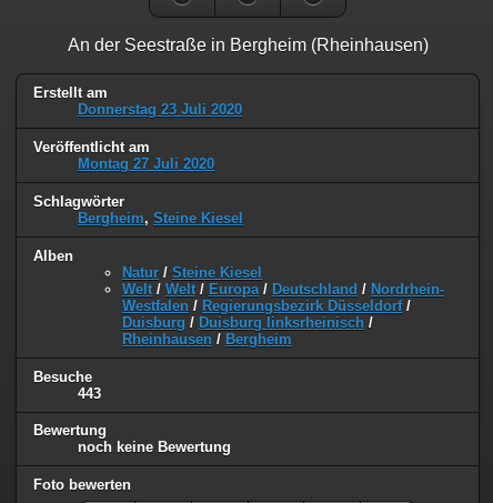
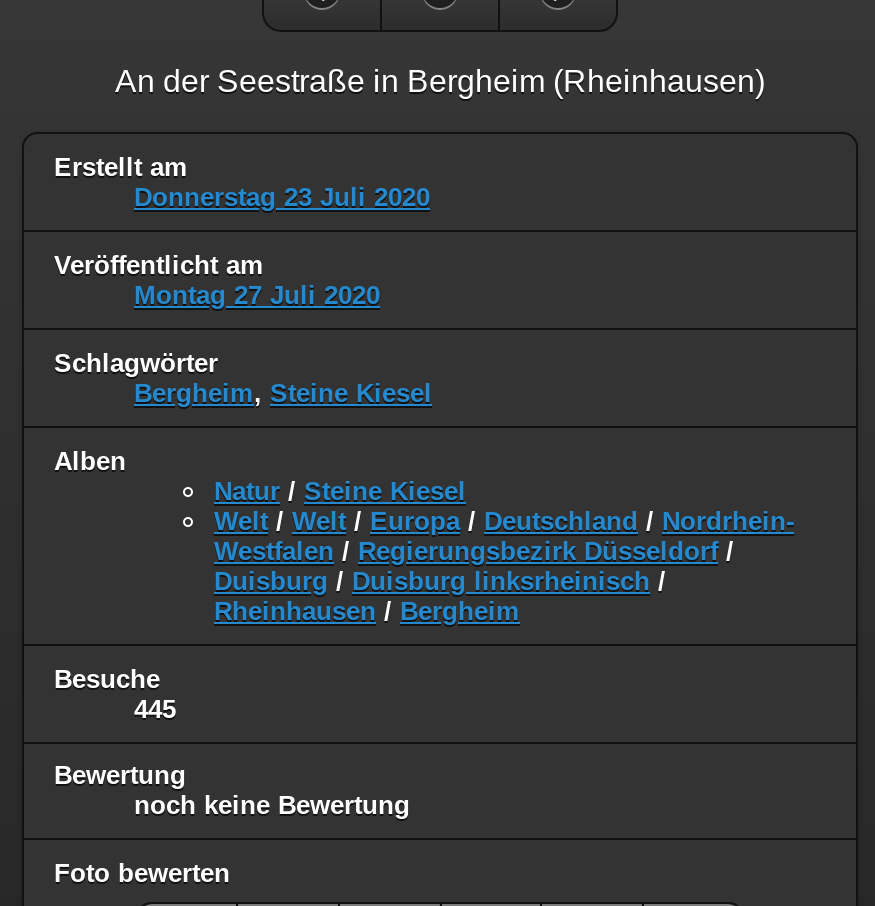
- 443
+ 445
